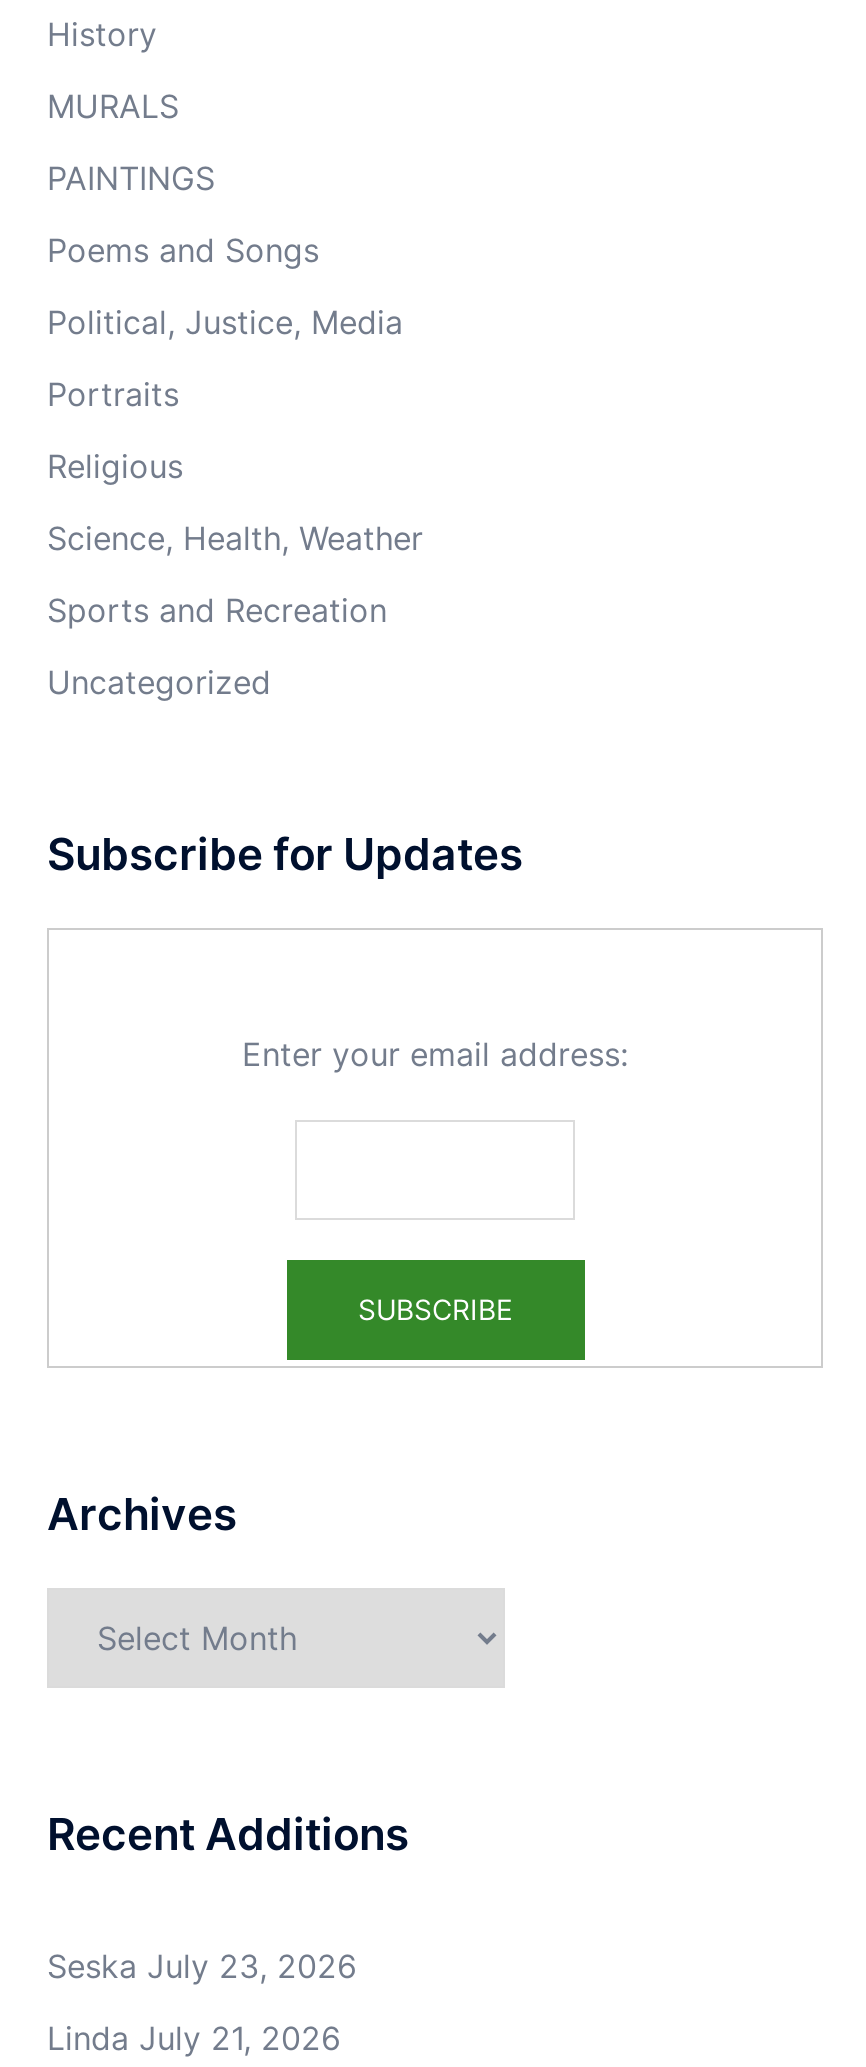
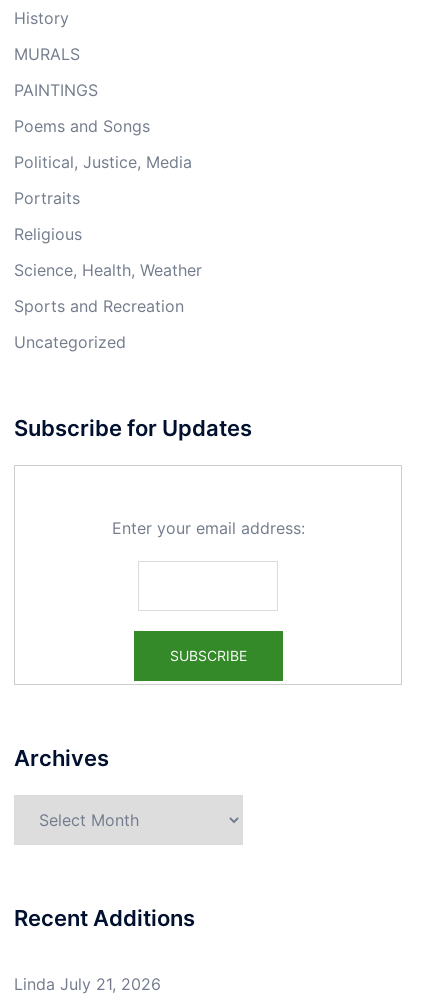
- Seska July 23, 2026
